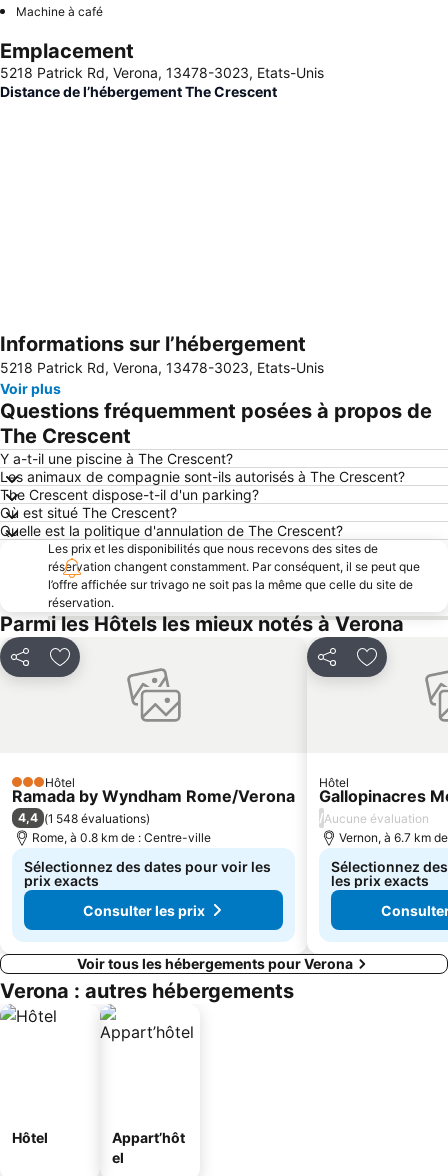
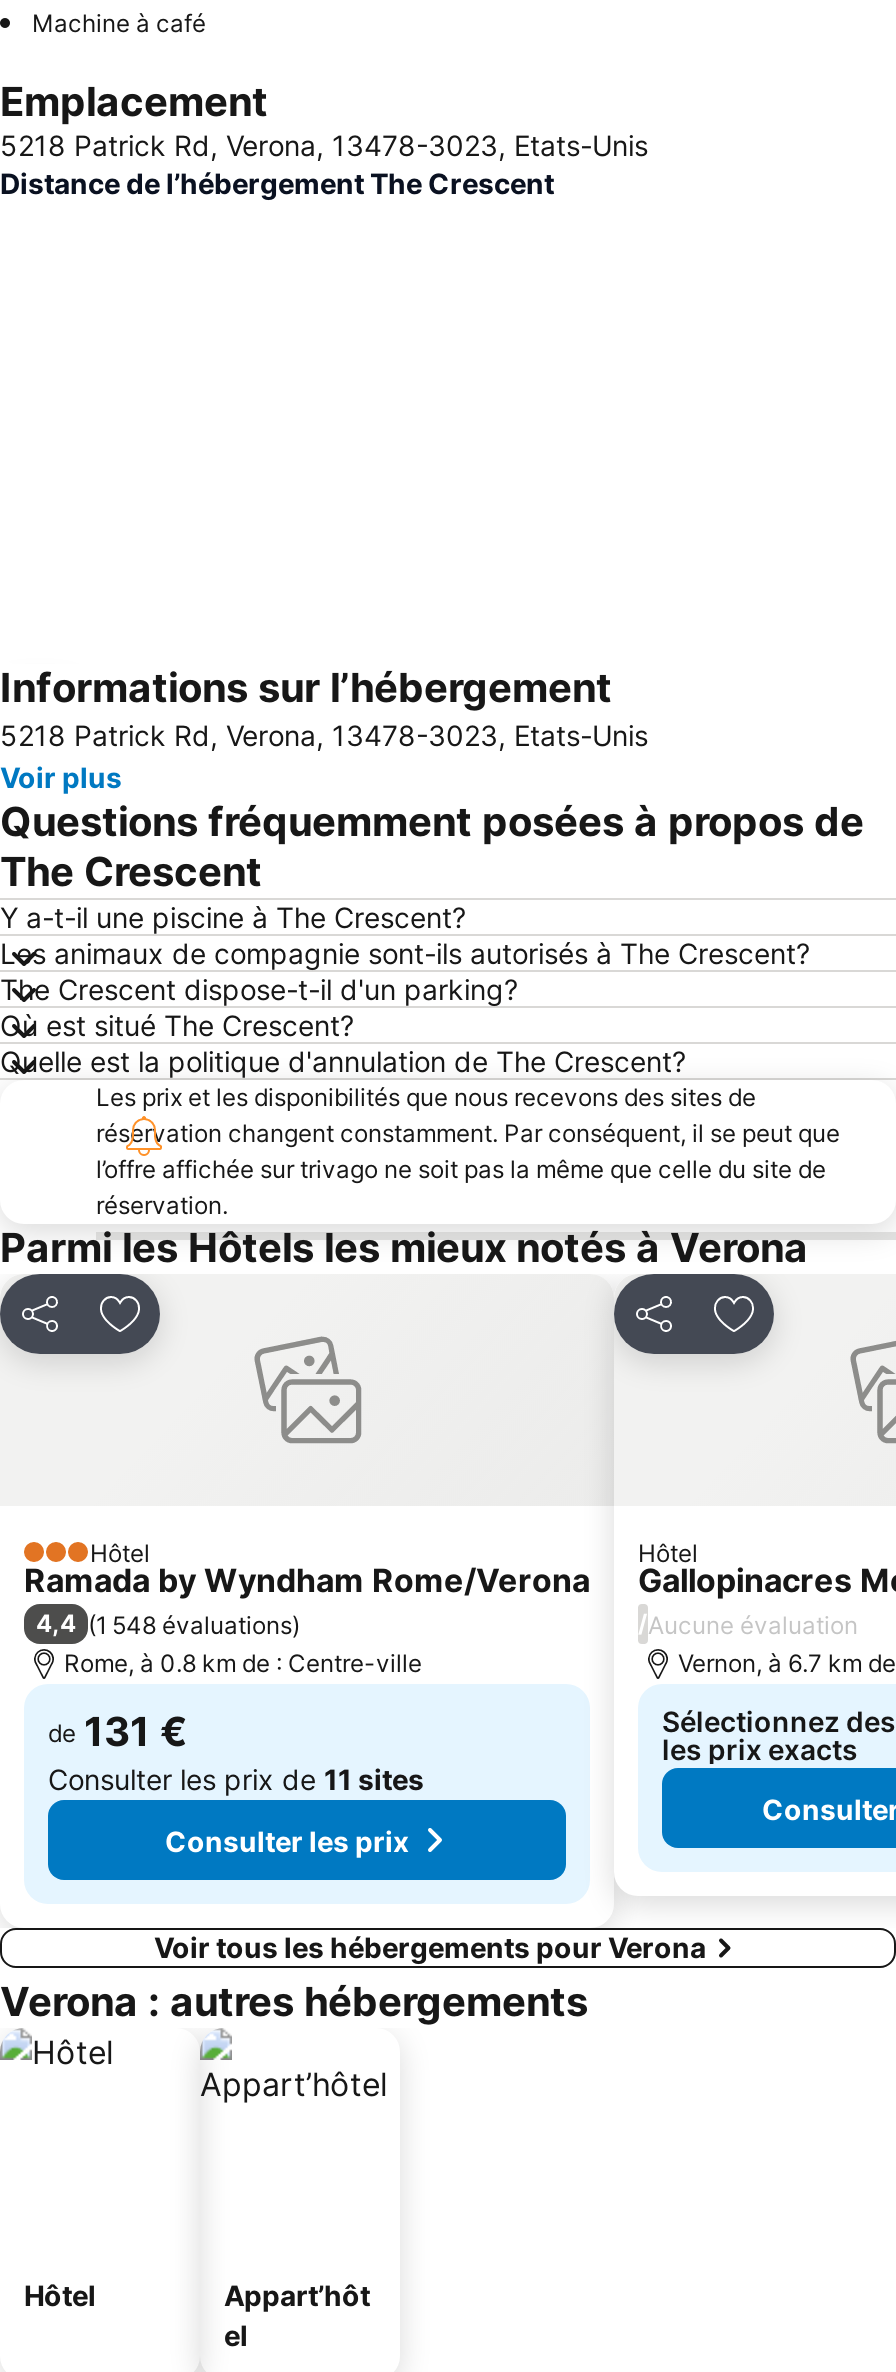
- Sélectionnez des dates pour voir les
- prix exacts
+ de 131 €
+ Consulter les prix de 11 sites
